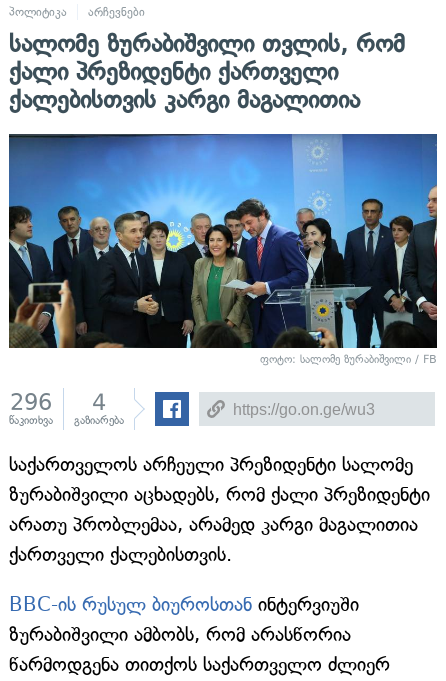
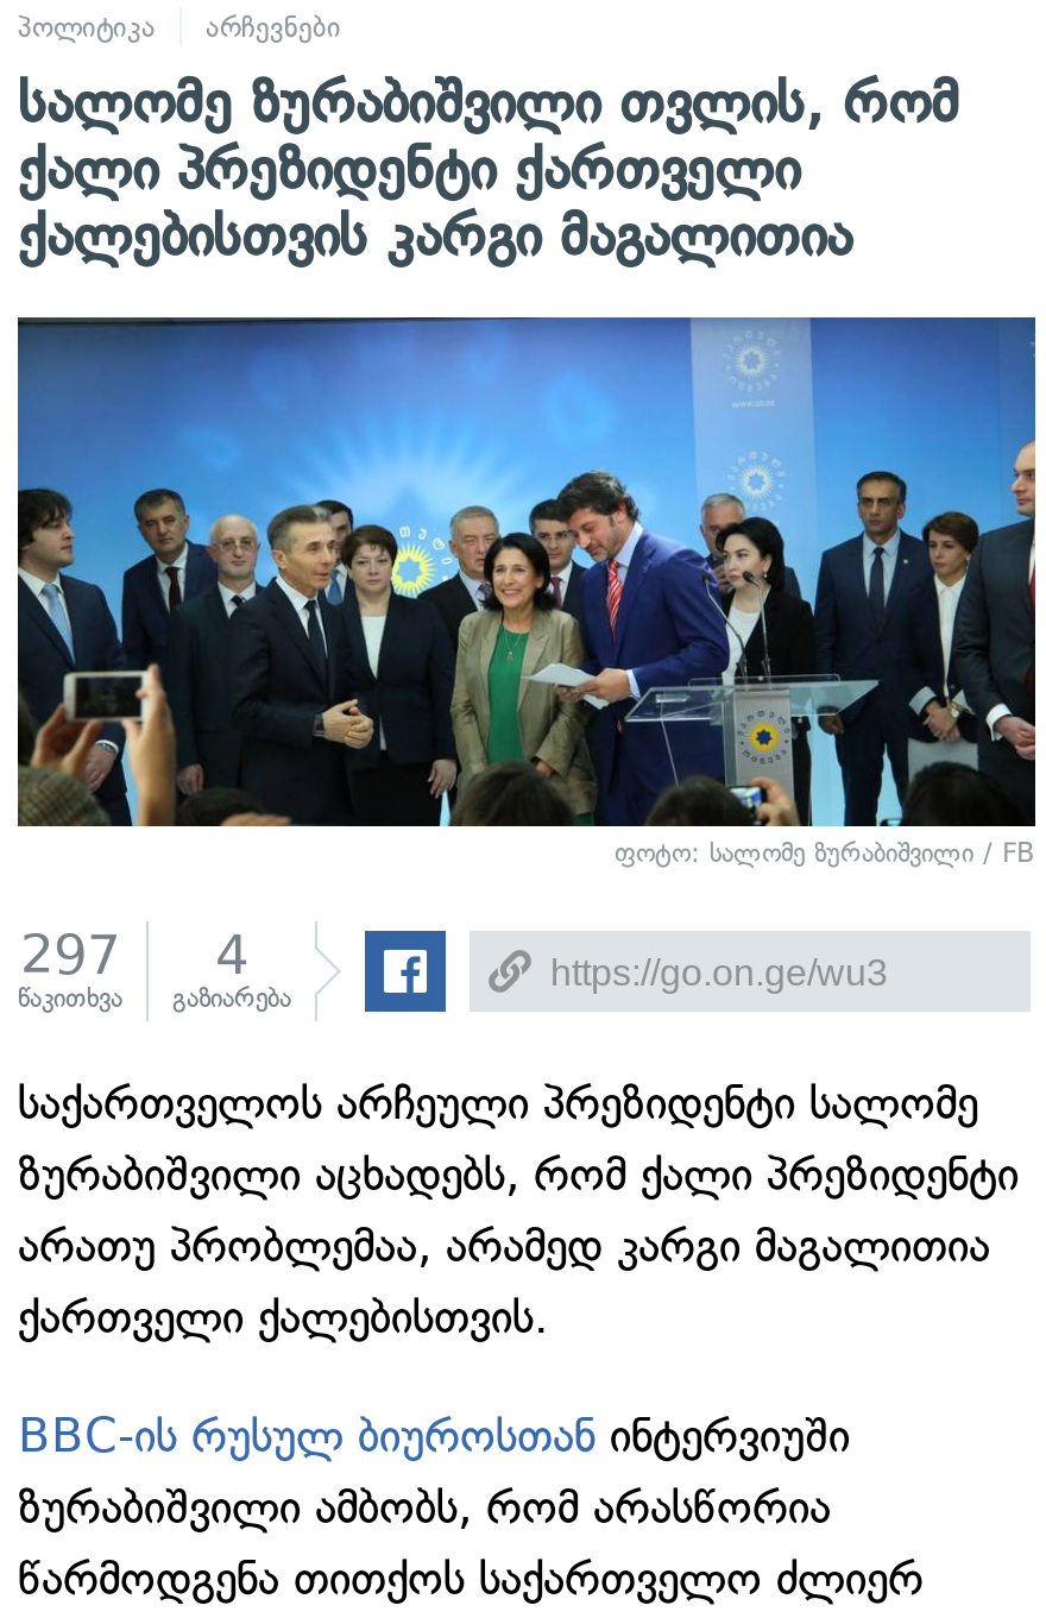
- 296 4
+ 297 4
